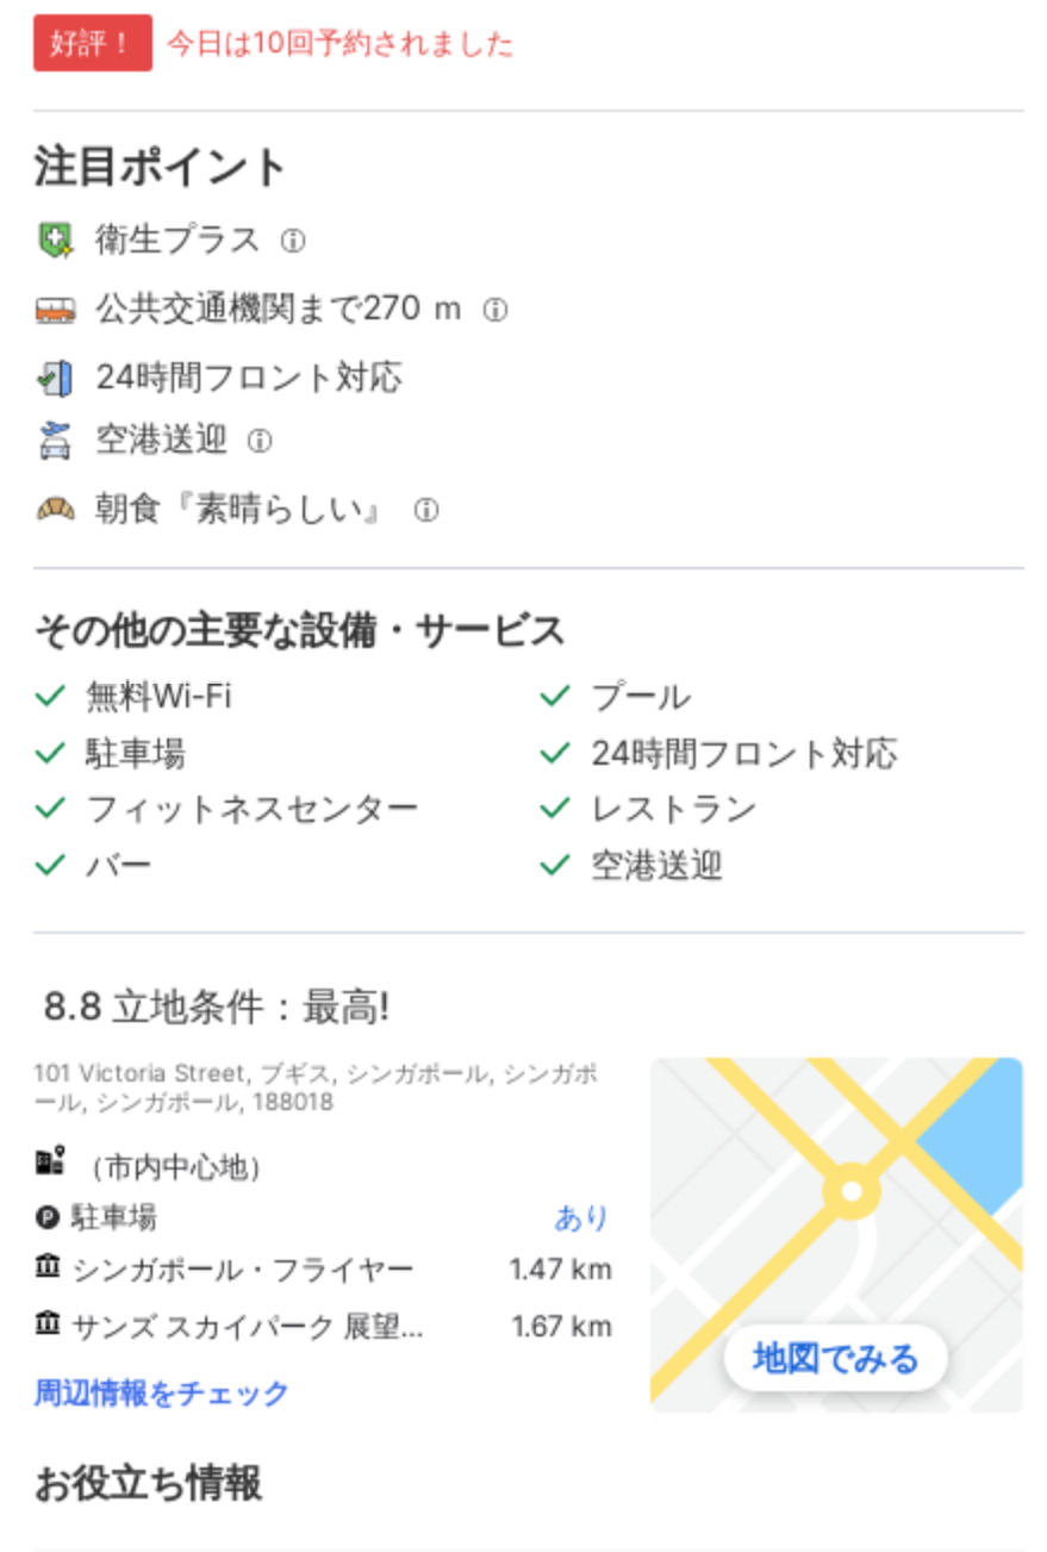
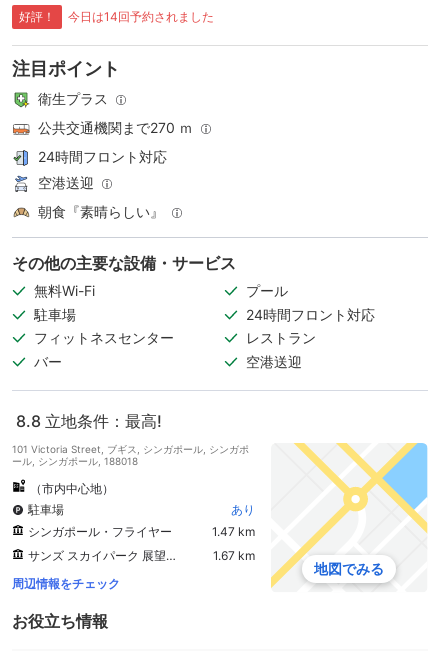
- 今日は10回予約されました
+ 今日は14回予約されました
